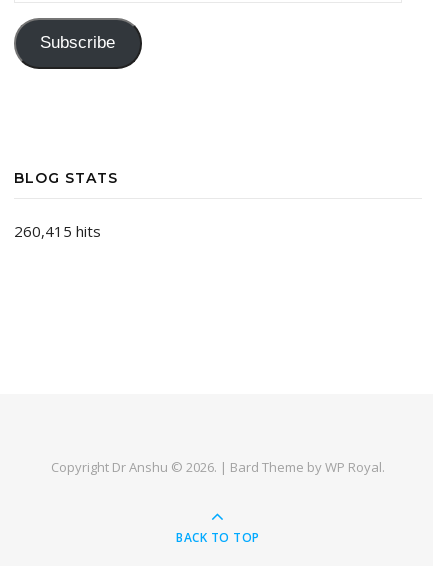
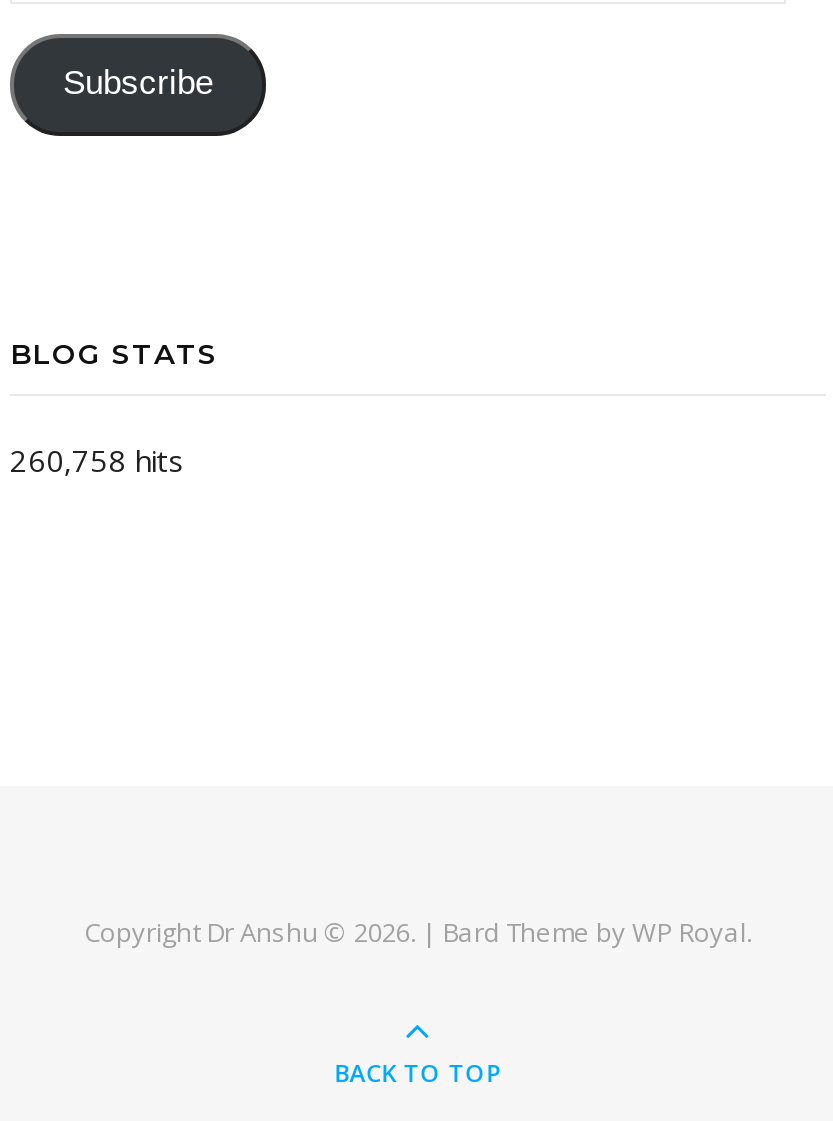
- 260,415 hits
+ 260,758 hits
